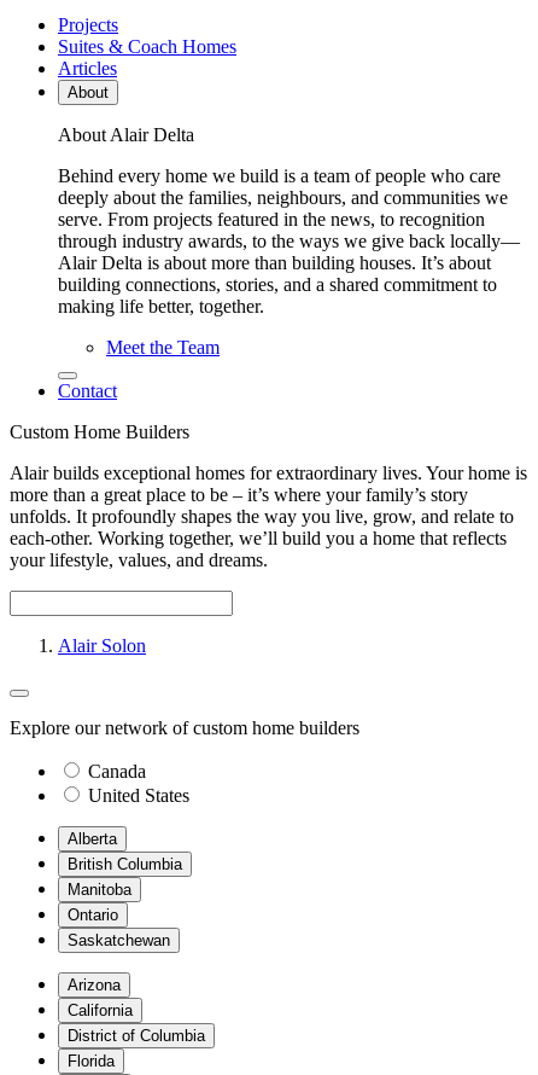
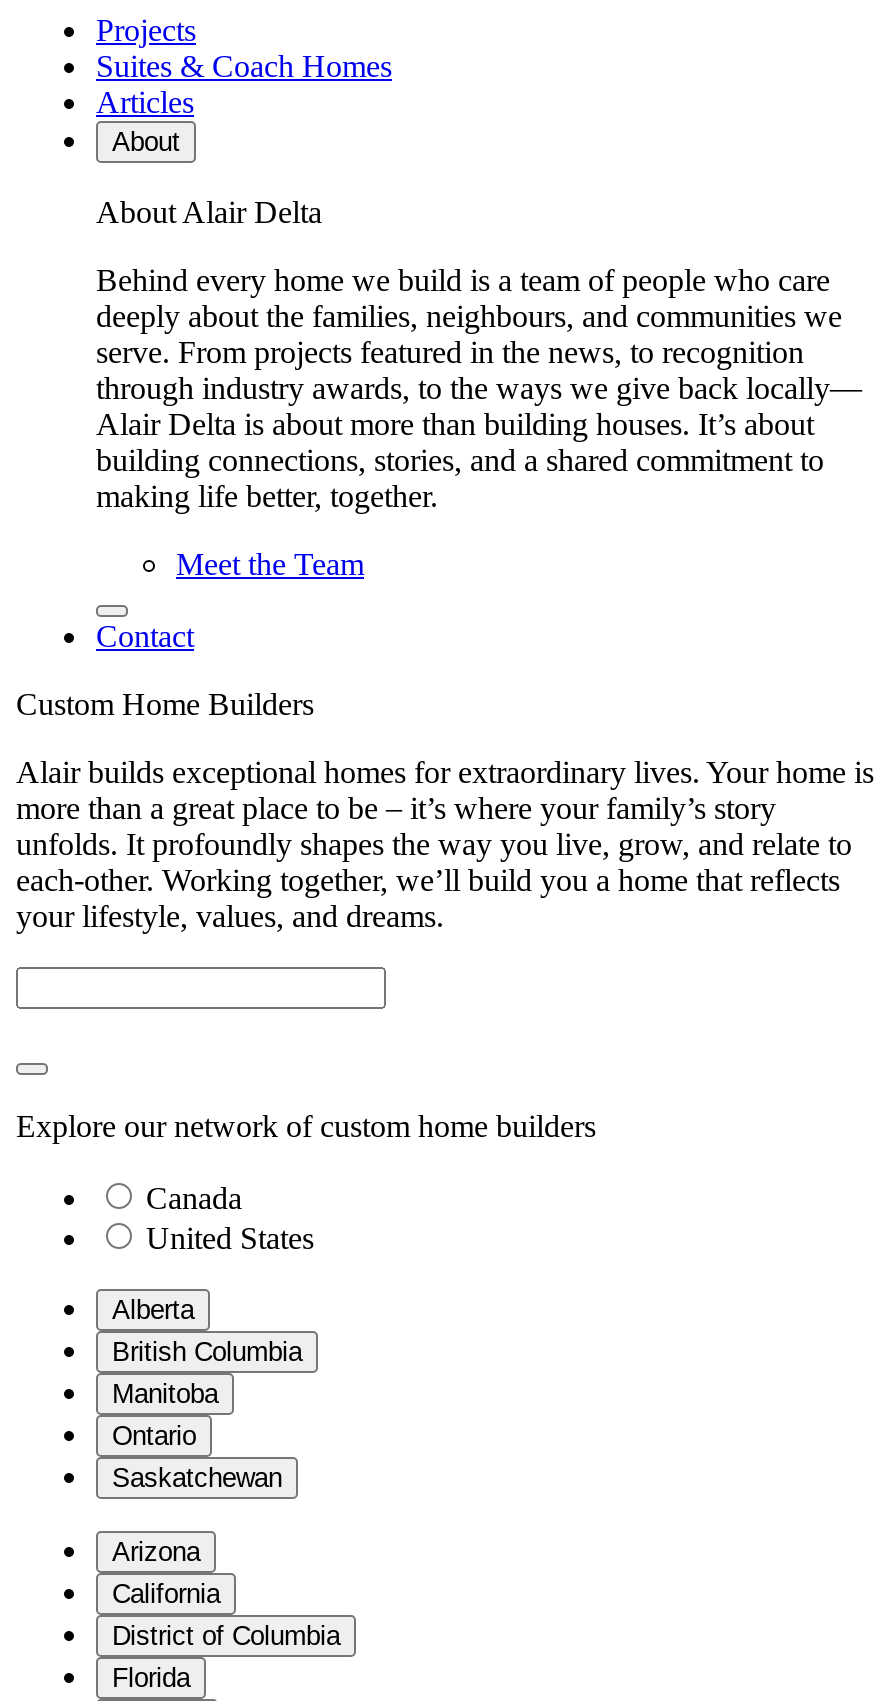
- Alair Solon
